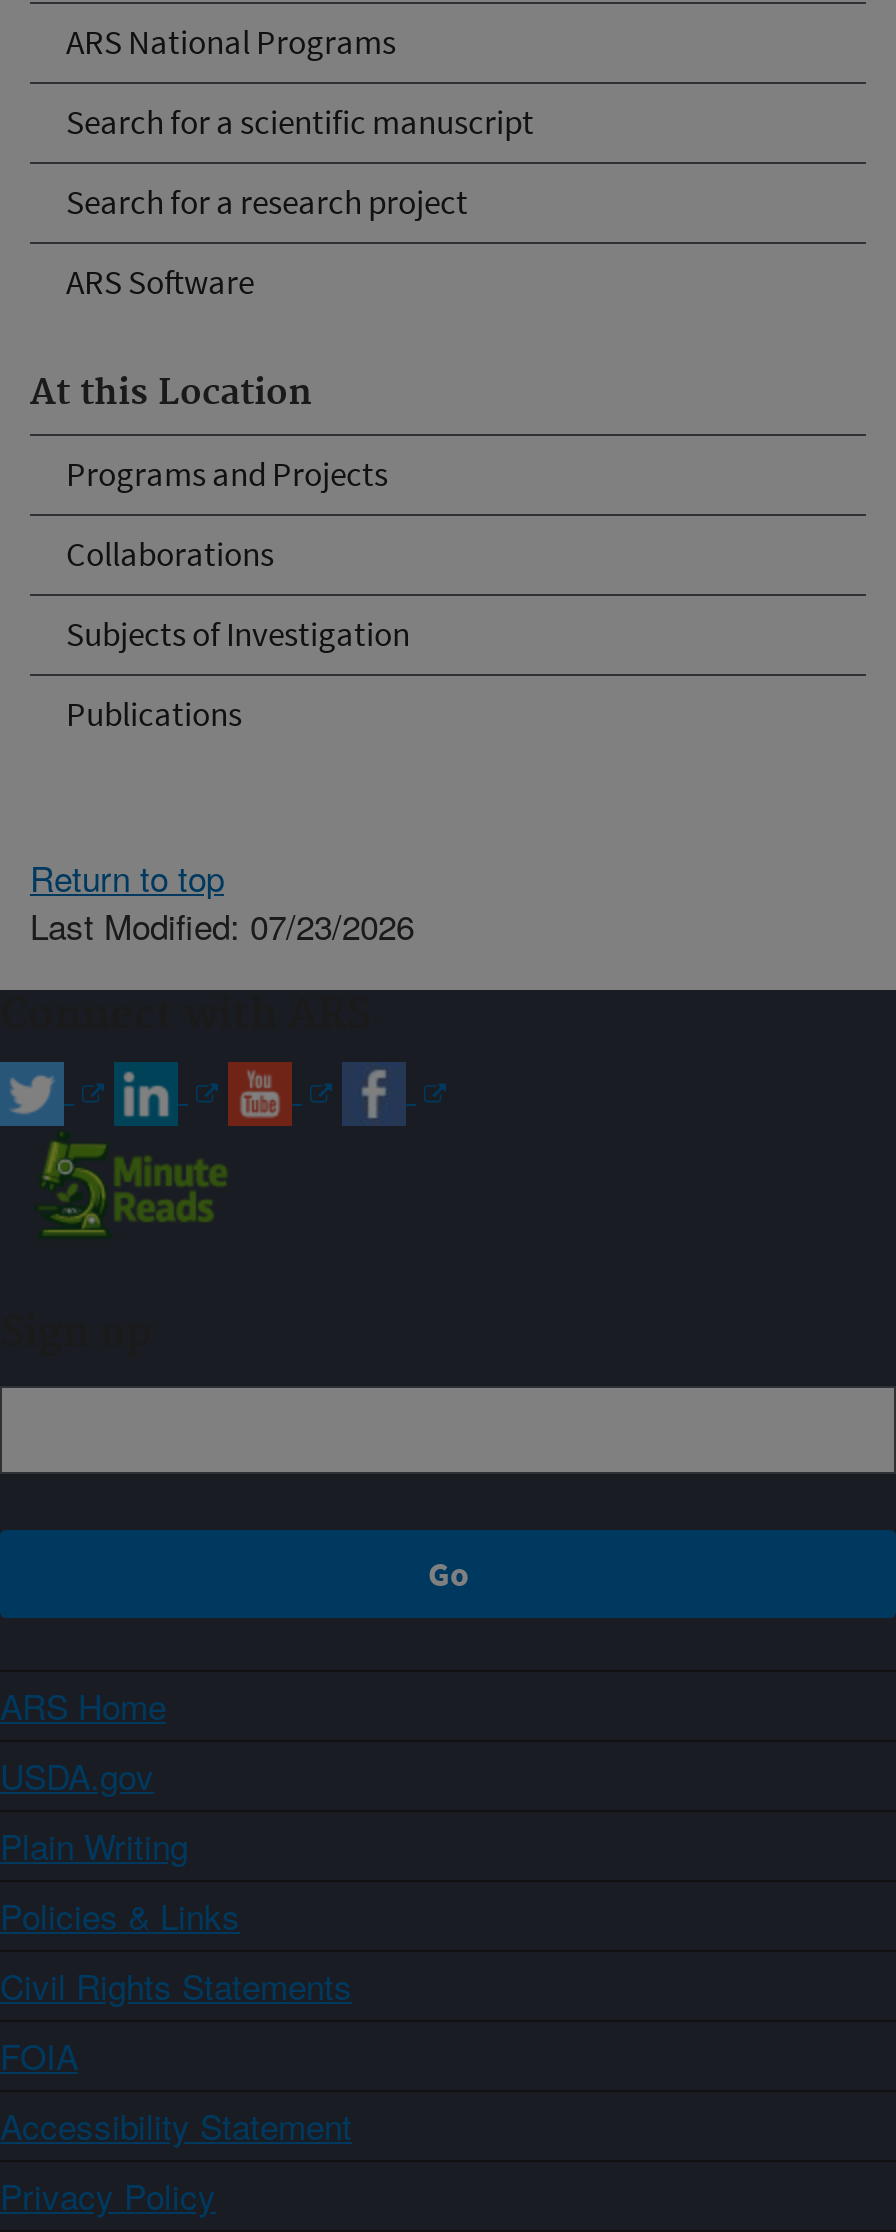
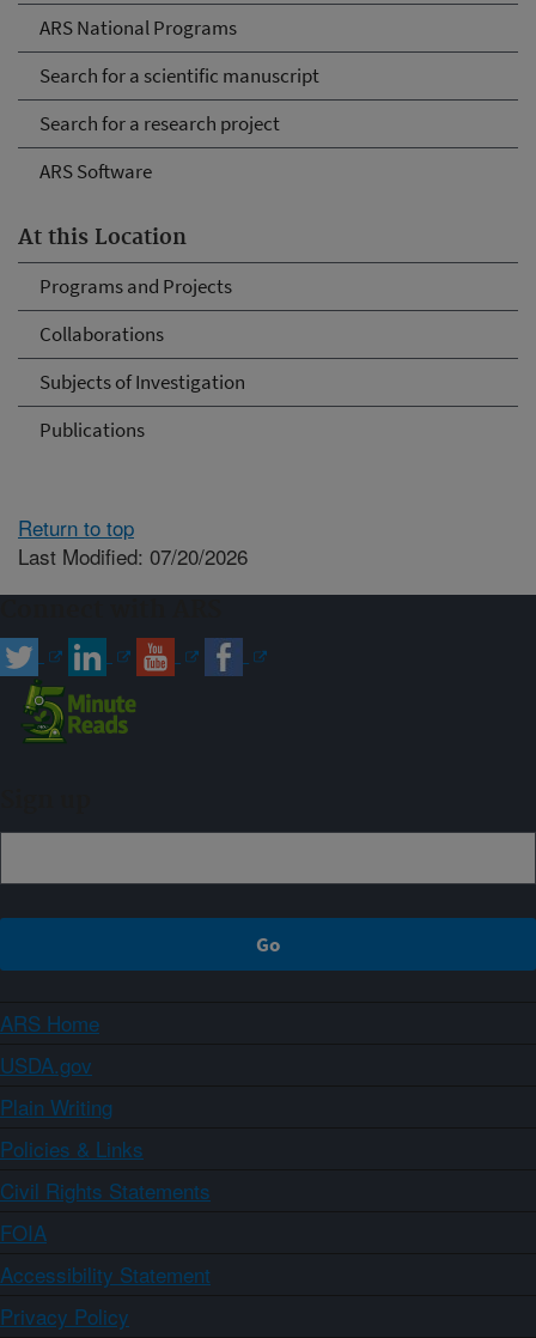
- Last Modified: 07/23/2026
+ Last Modified: 07/20/2026
